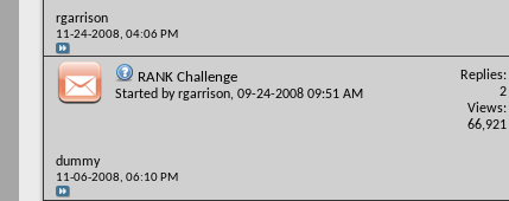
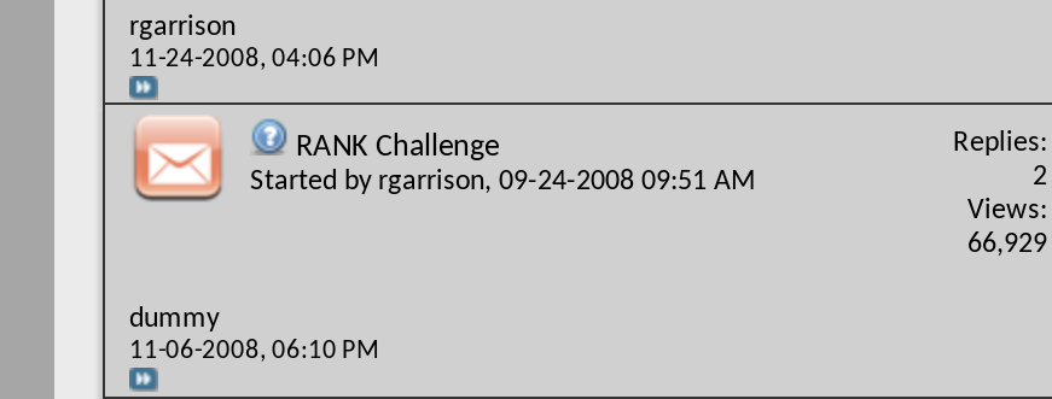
- 66,921
+ 66,929
